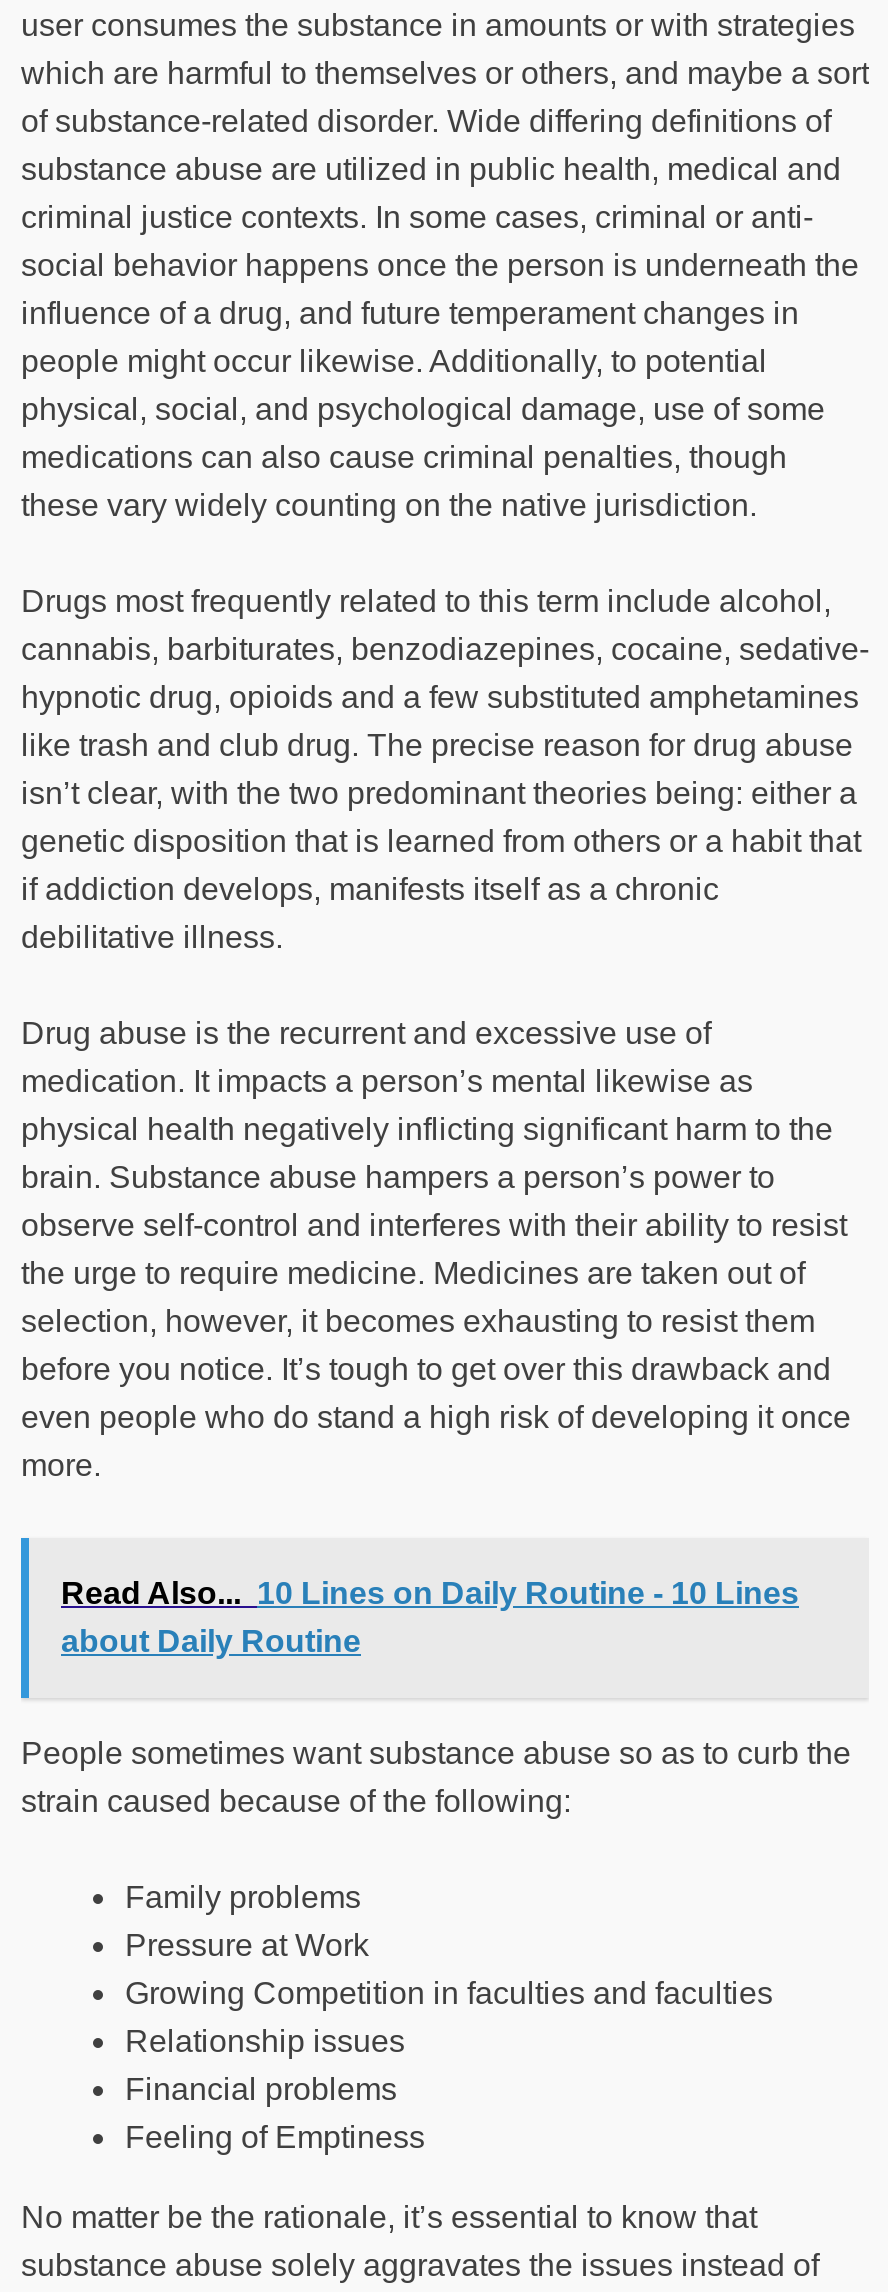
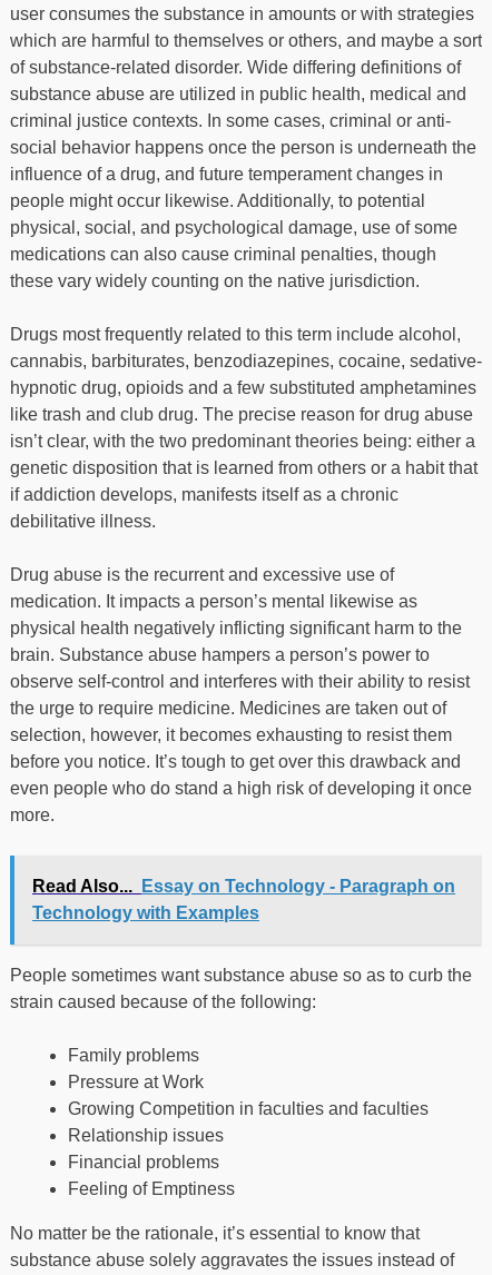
- Read Also... 10 Lines on Daily Routine - 10 Lines
- about Daily Routine
+ Read Also... Essay on Technology - Paragraph on
+ Technology with Examples
